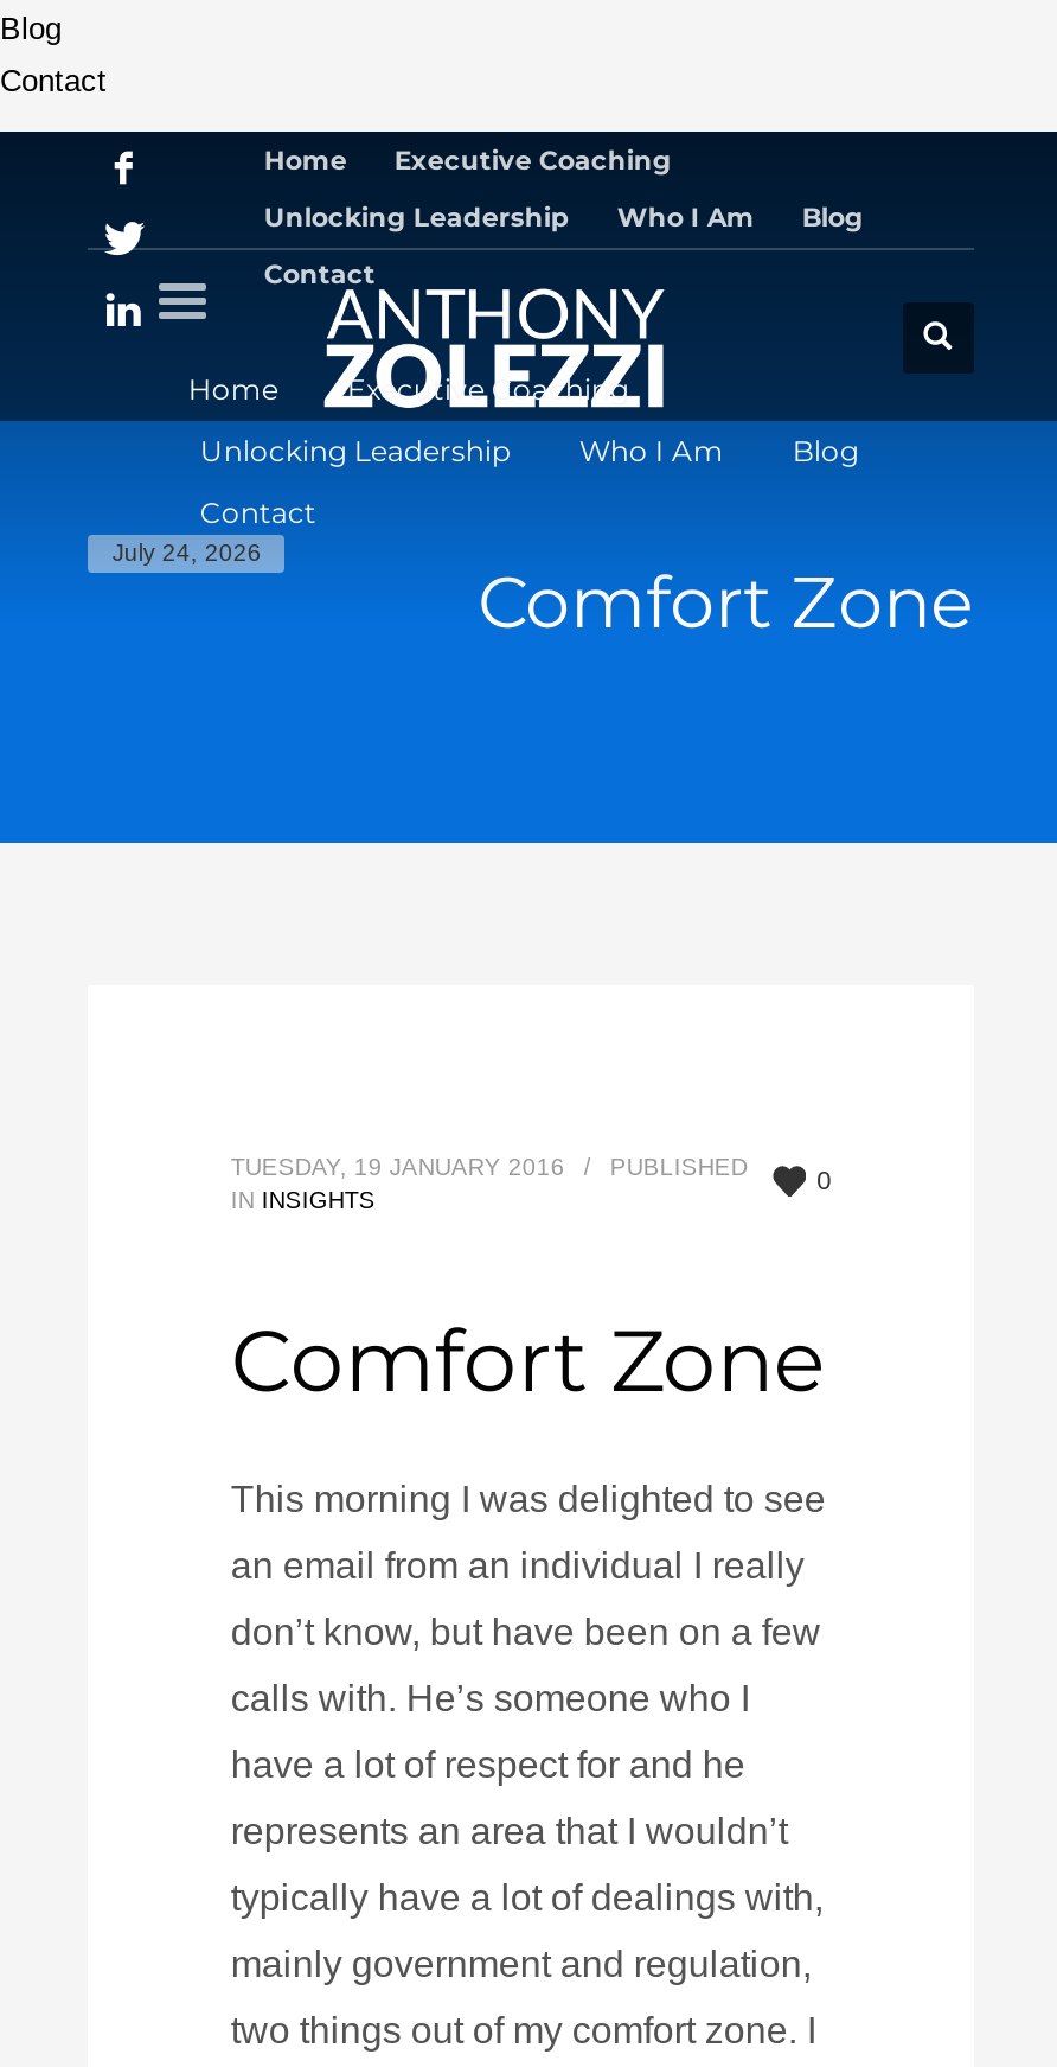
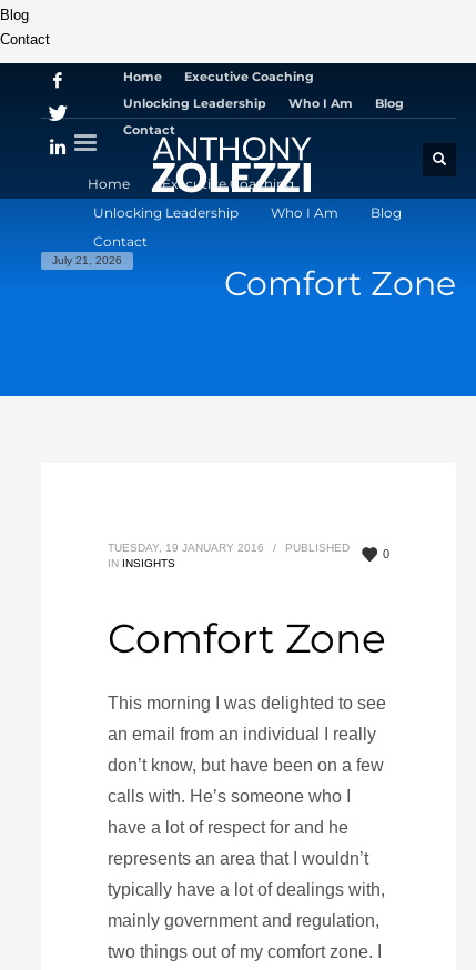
- July 24, 2026
+ July 21, 2026
